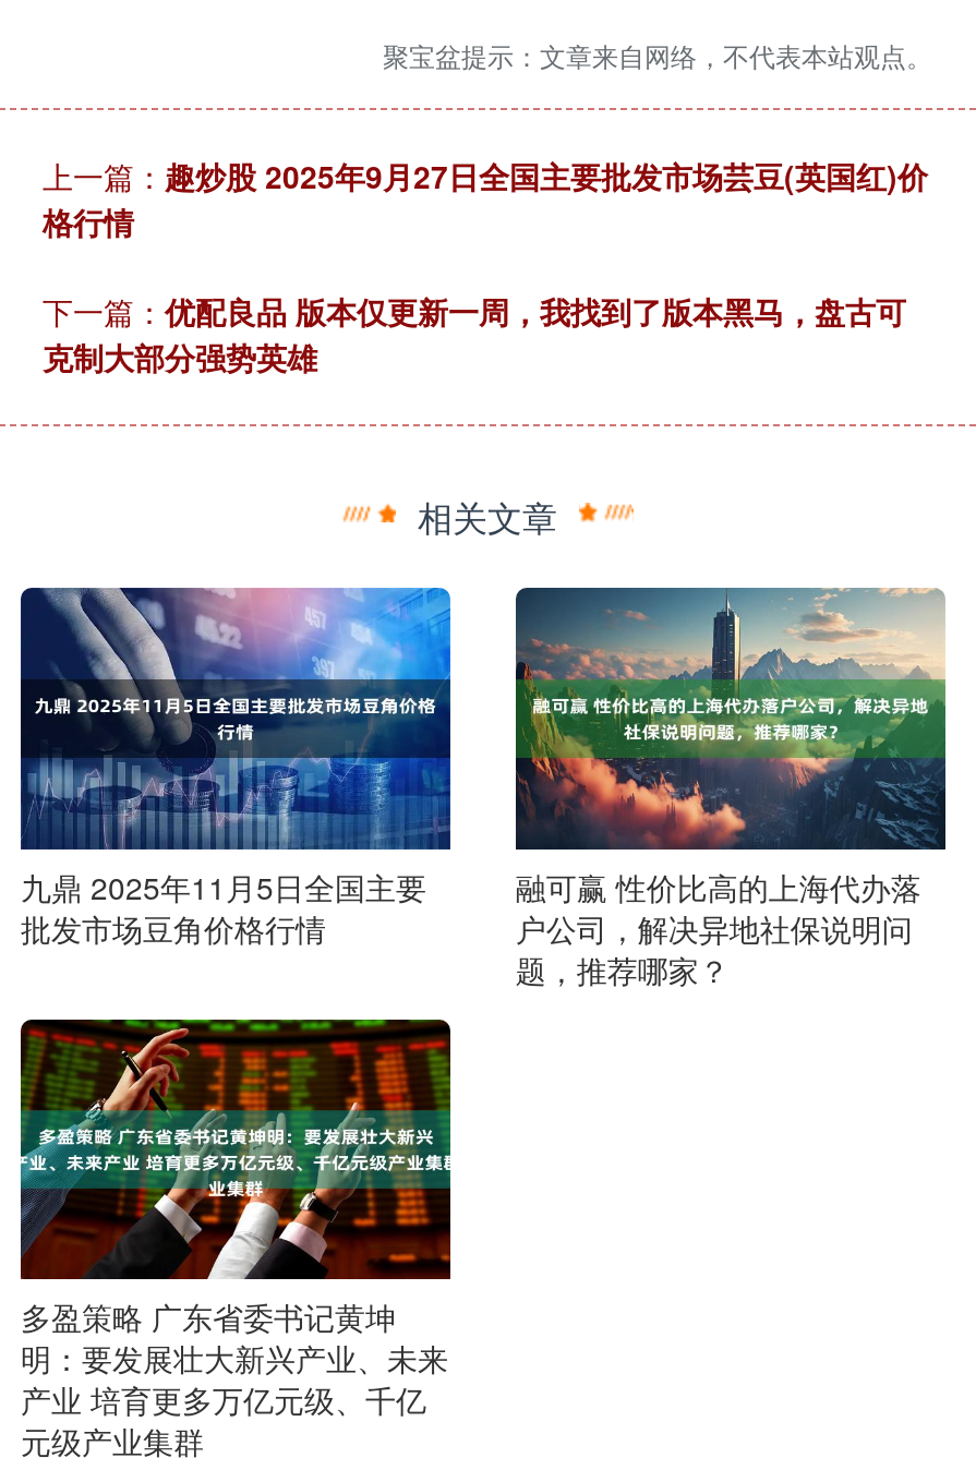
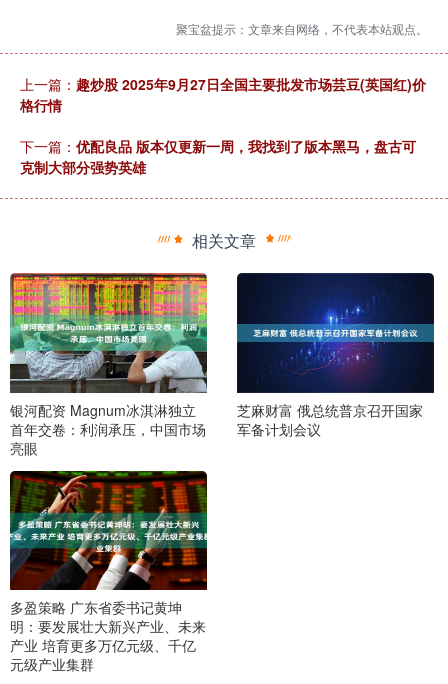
- [image]
- 九鼎 2025年11月5日全国主要
- 批发市场豆角价格行情
+ [image]
+ 银河配资 Magnum冰淇淋独立
+ 首年交卷：利润承压，中国市场
+ 亮眼

- [image]
- 融可赢 性价比高的上海代办落
- 户公司，解决异地社保说明问
- 题，推荐哪家？
+ [image]
+ 芝麻财富 俄总统普京召开国家
+ 军备计划会议
